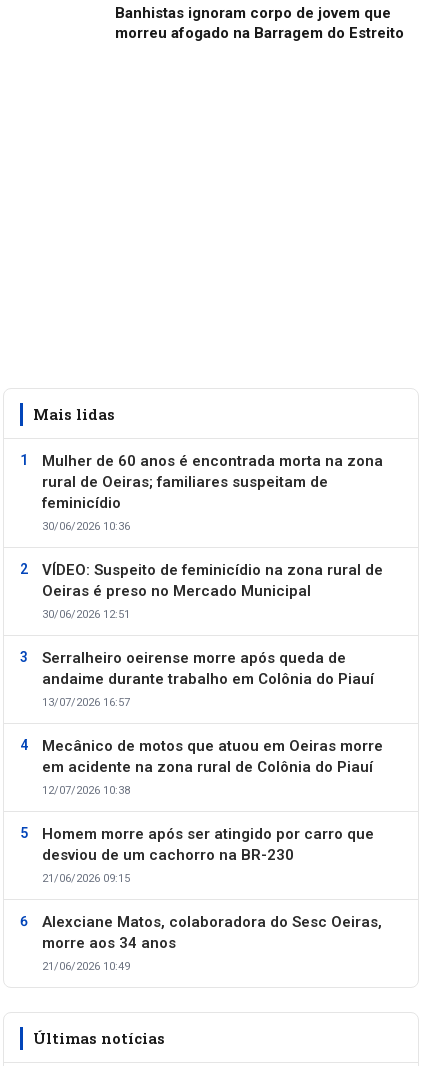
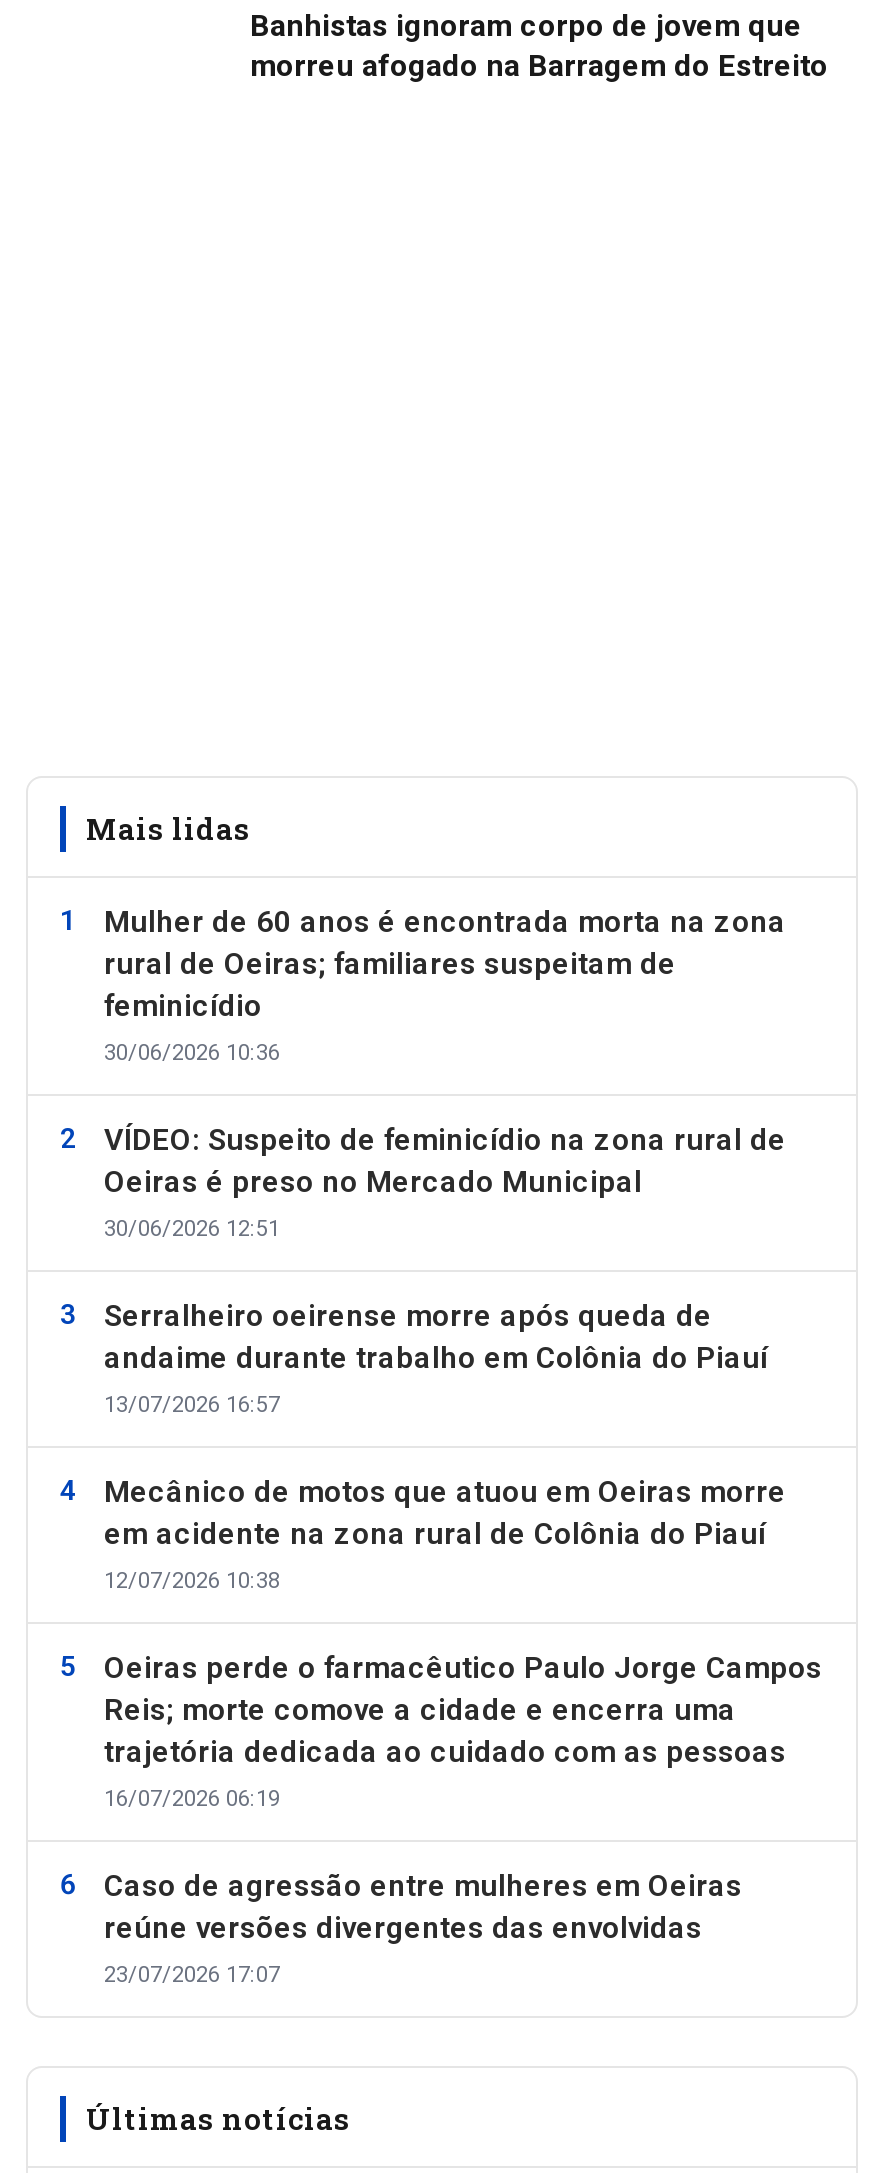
- Homem morre após ser atingido por carro que
- desviou de um cachorro na BR-230
- 21/06/2026 09:15
+ Oeiras perde o farmacêutico Paulo Jorge Campos
+ Reis; morte comove a cidade e encerra uma
+ trajetória dedicada ao cuidado com as pessoas
+ 16/07/2026 06:19

- Alexciane Matos, colaboradora do Sesc Oeiras,
- morre aos 34 anos
- 21/06/2026 10:49
+ Caso de agressão entre mulheres em Oeiras
+ reúne versões divergentes das envolvidas
+ 23/07/2026 17:07
